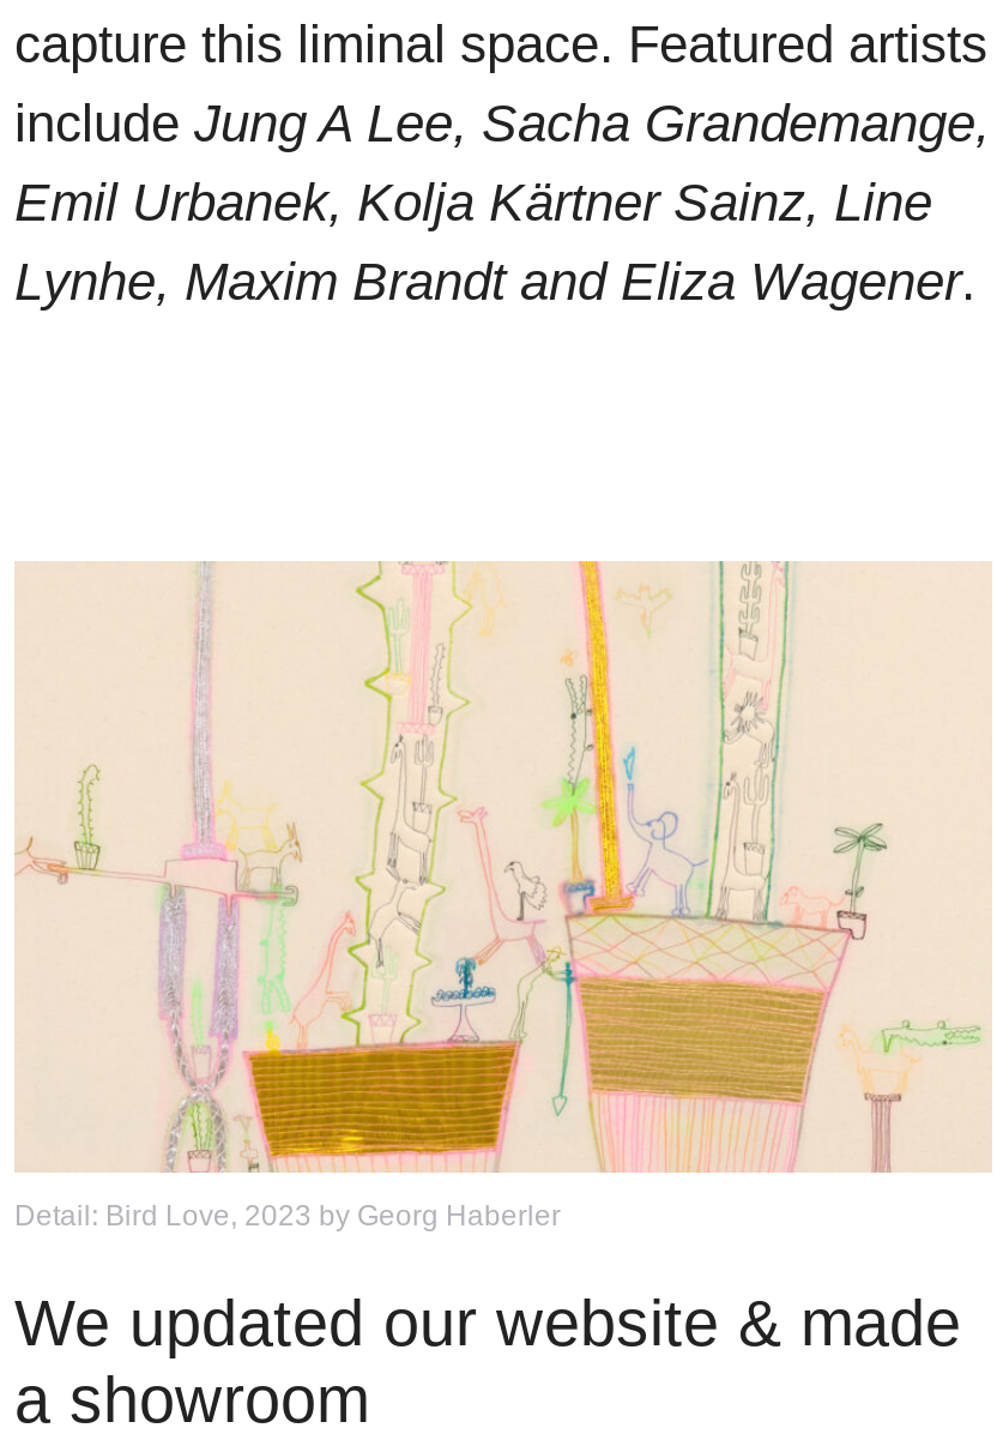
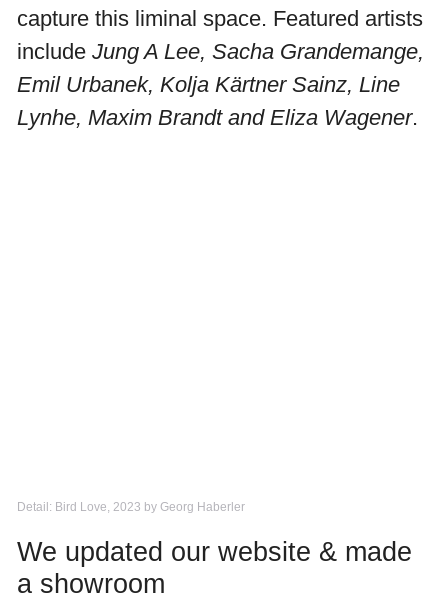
- [image]
